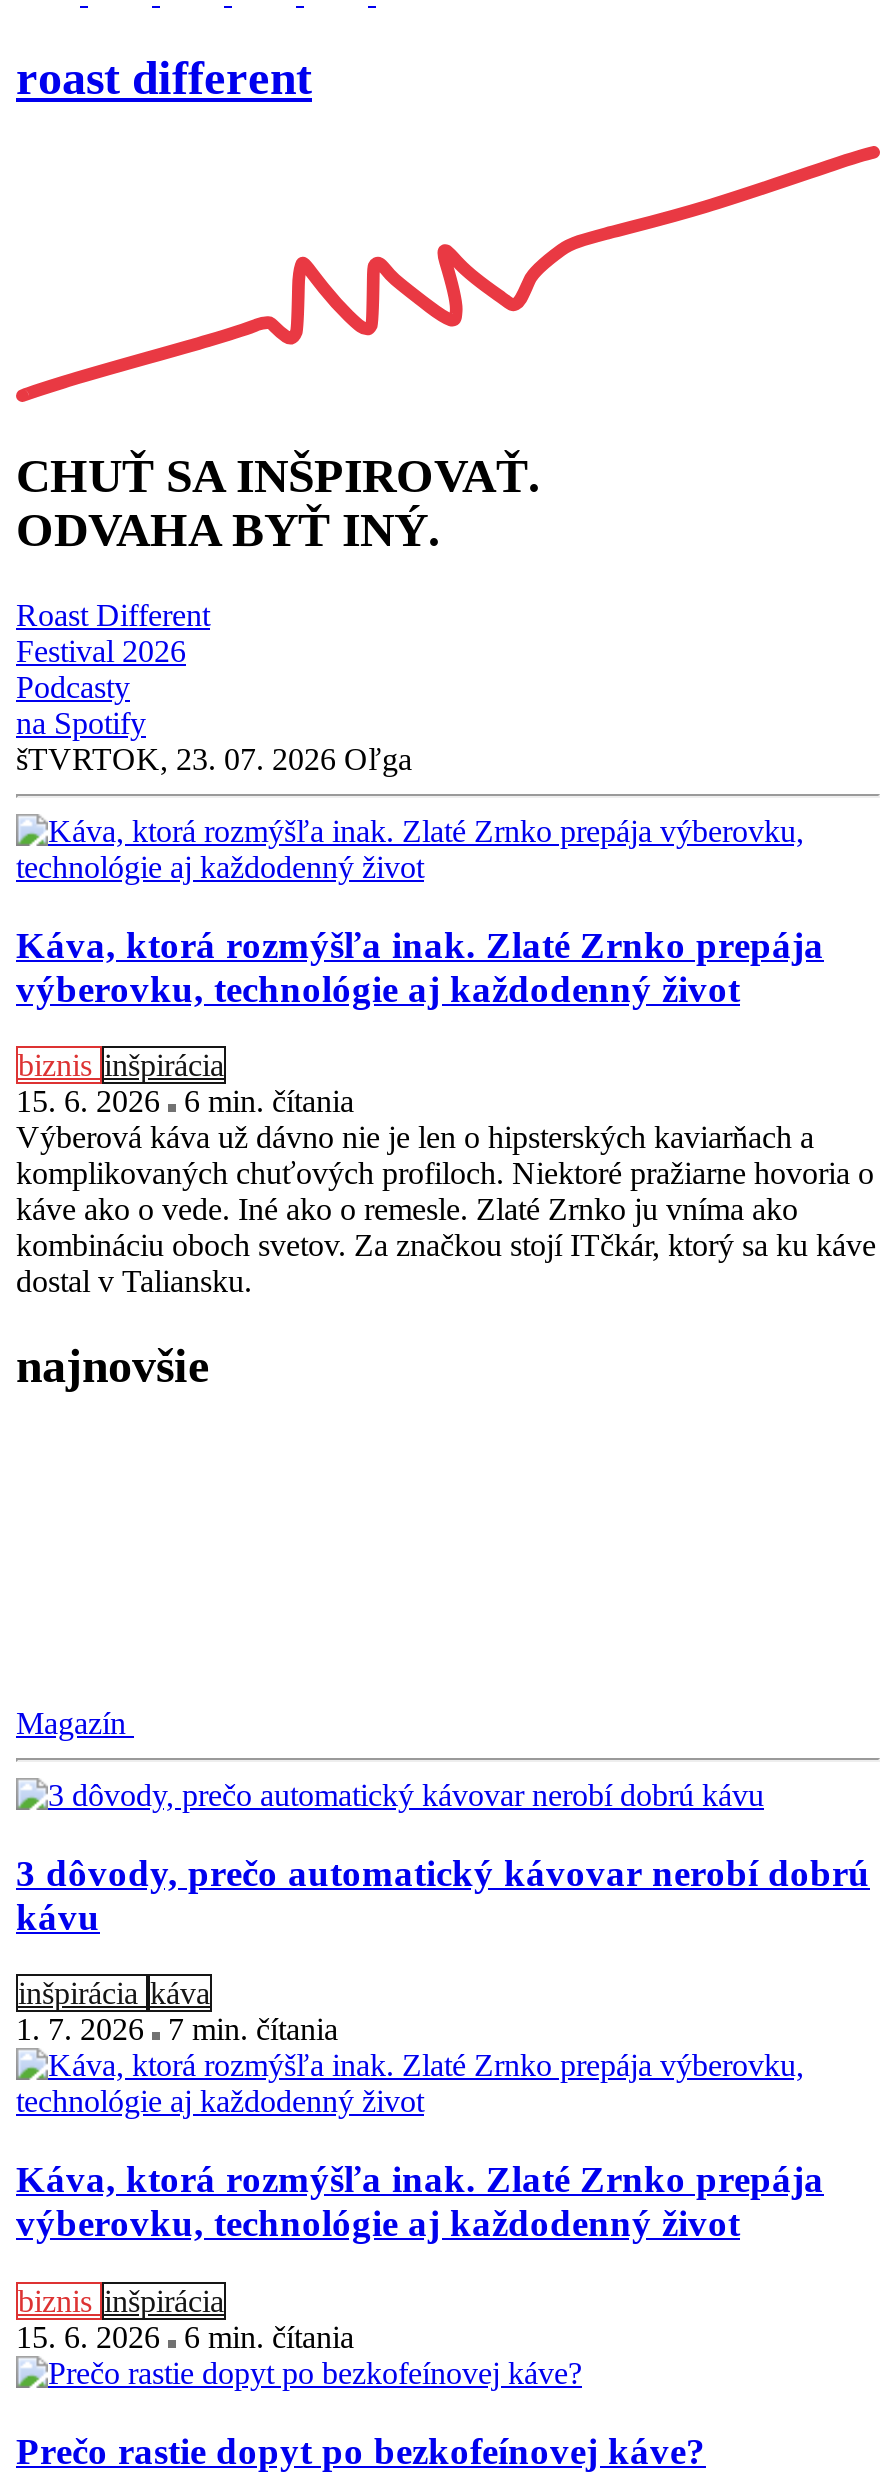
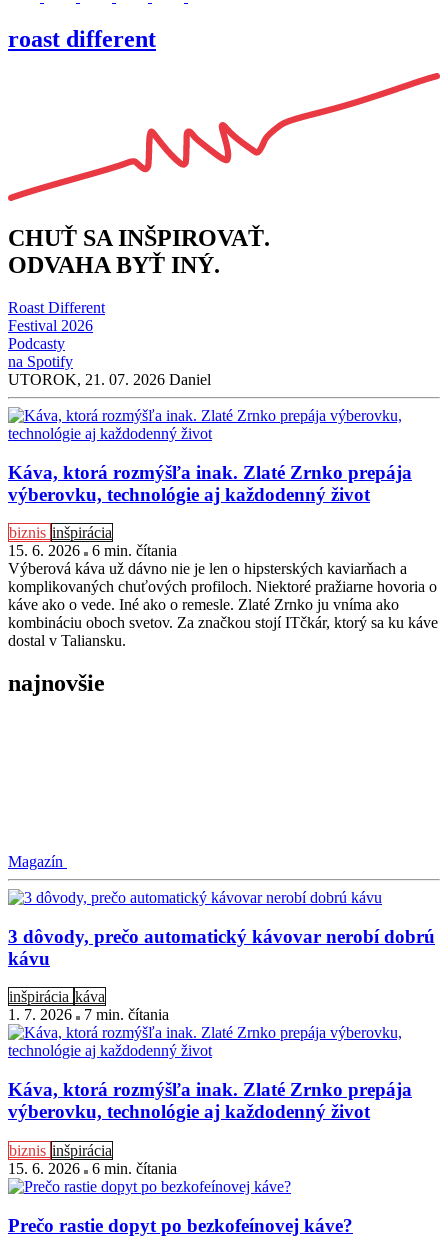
- šTVRTOK, 23. 07. 2026 Oľga
+ UTOROK, 21. 07. 2026 Daniel
